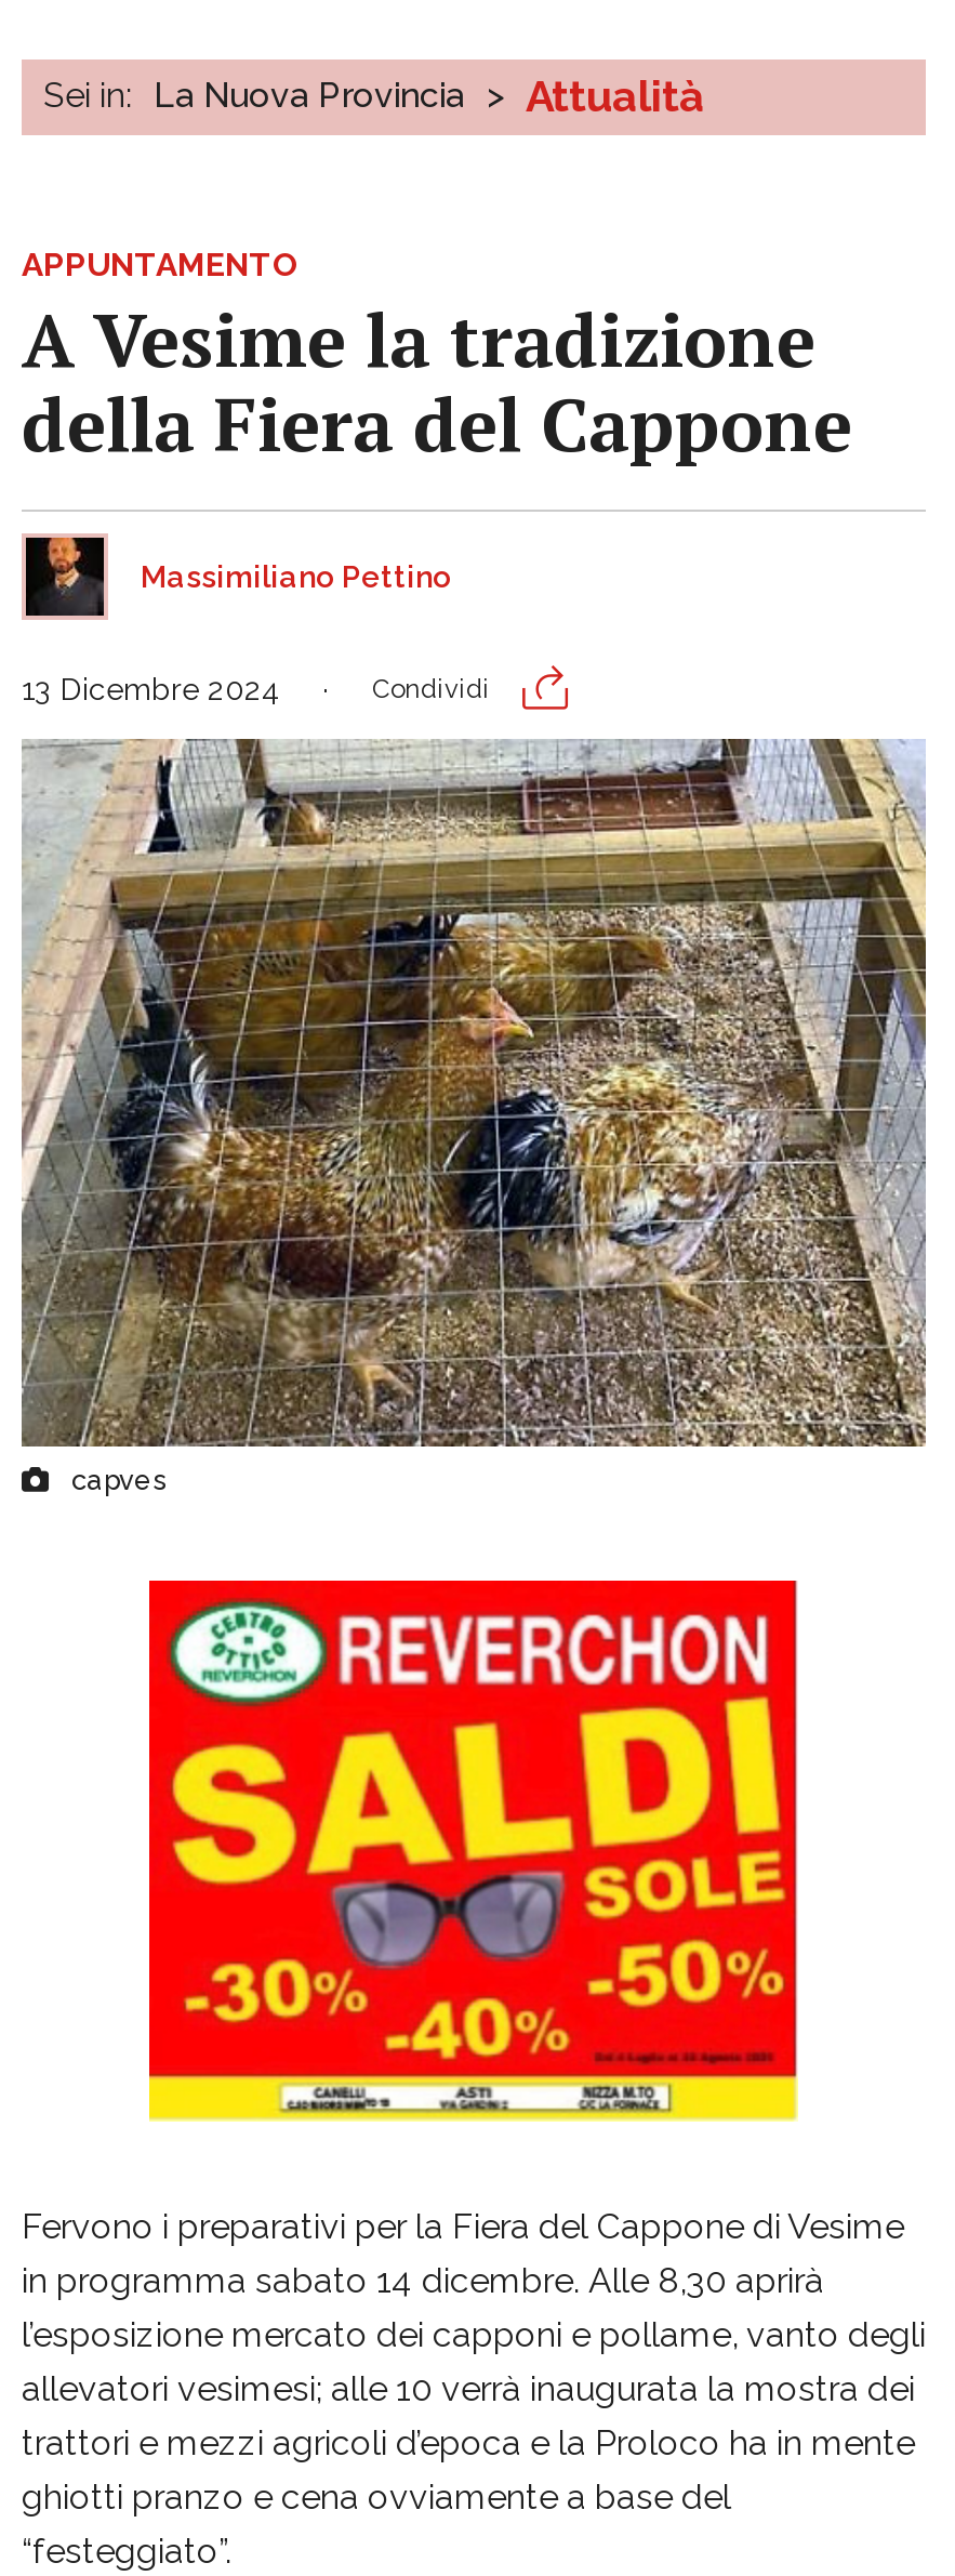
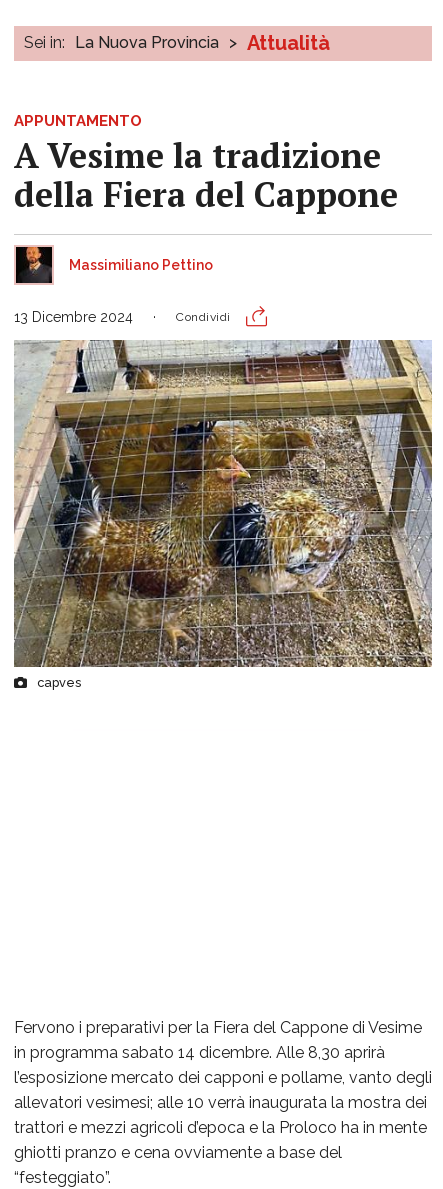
- [image]
